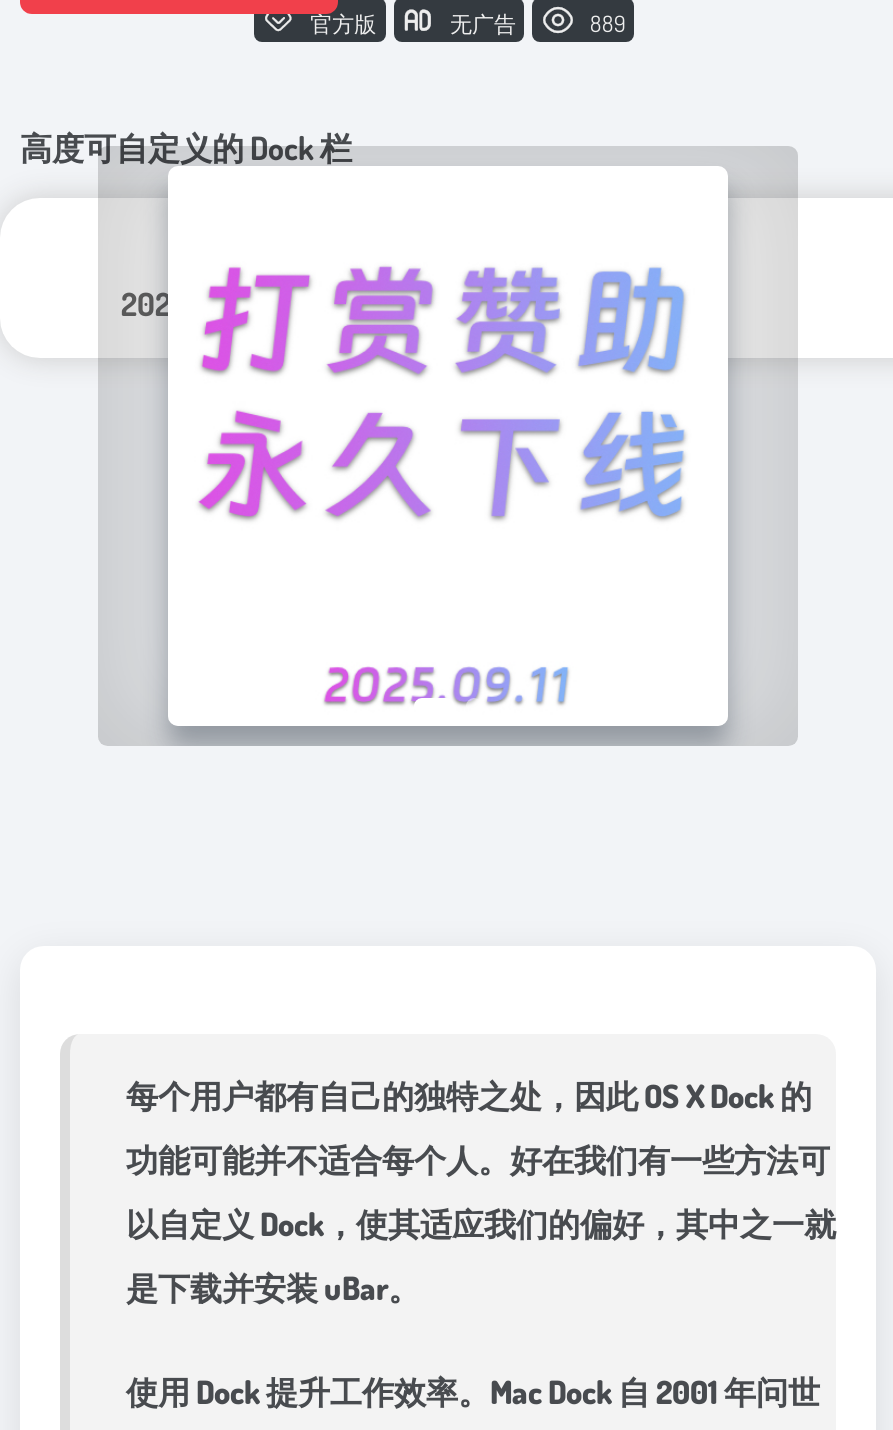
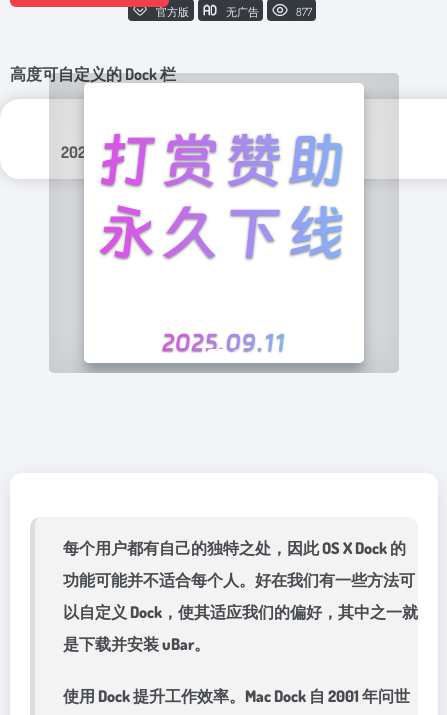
- 889
+ 877
